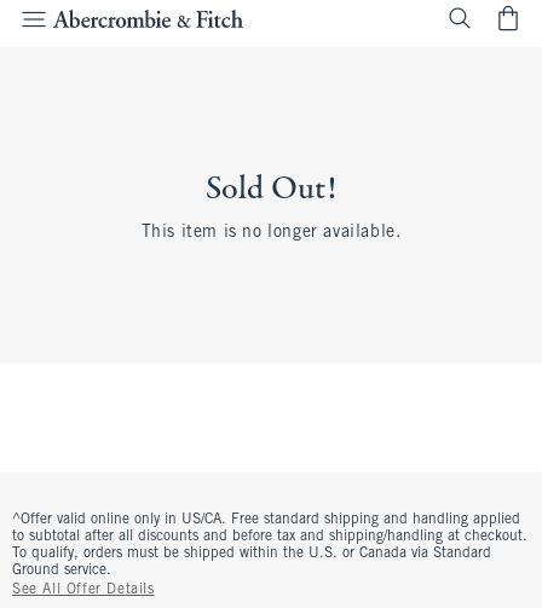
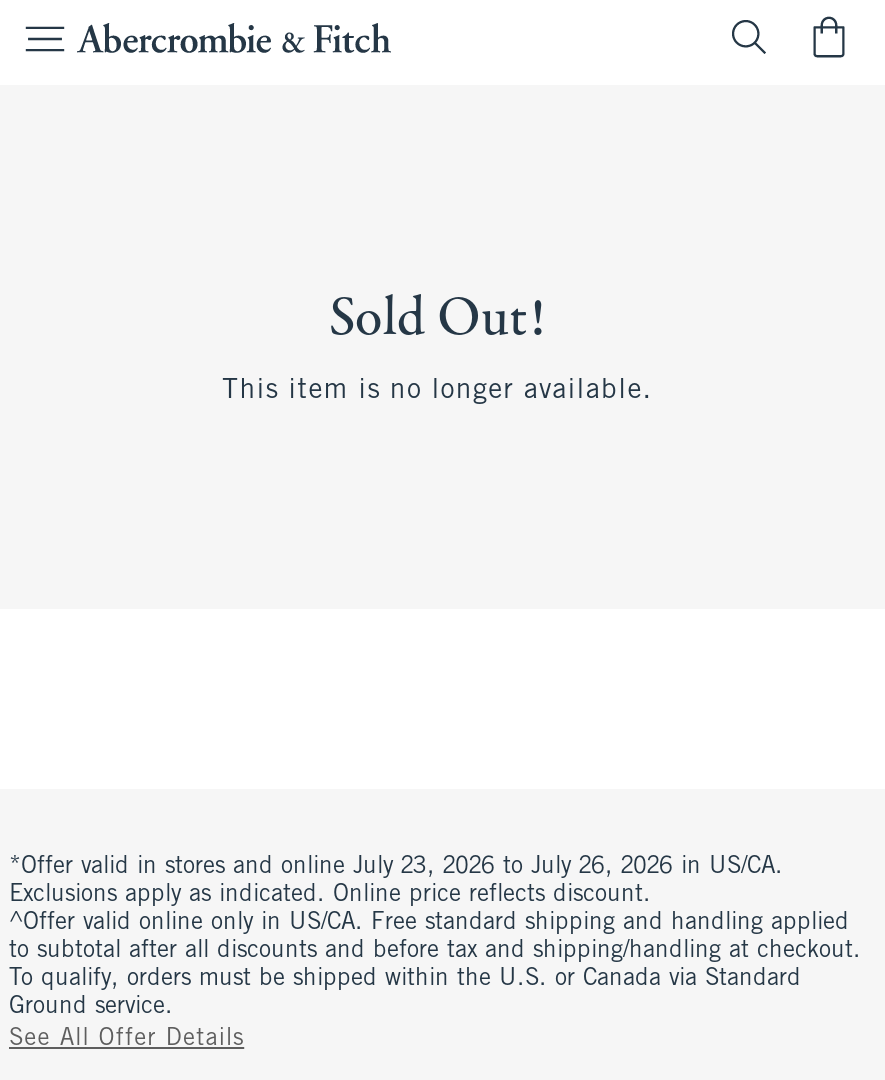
+ *Offer valid in stores and online July 23, 2026 to July 26, 2026 in US/CA.
+ Exclusions apply as indicated. Online price reflects discount.
